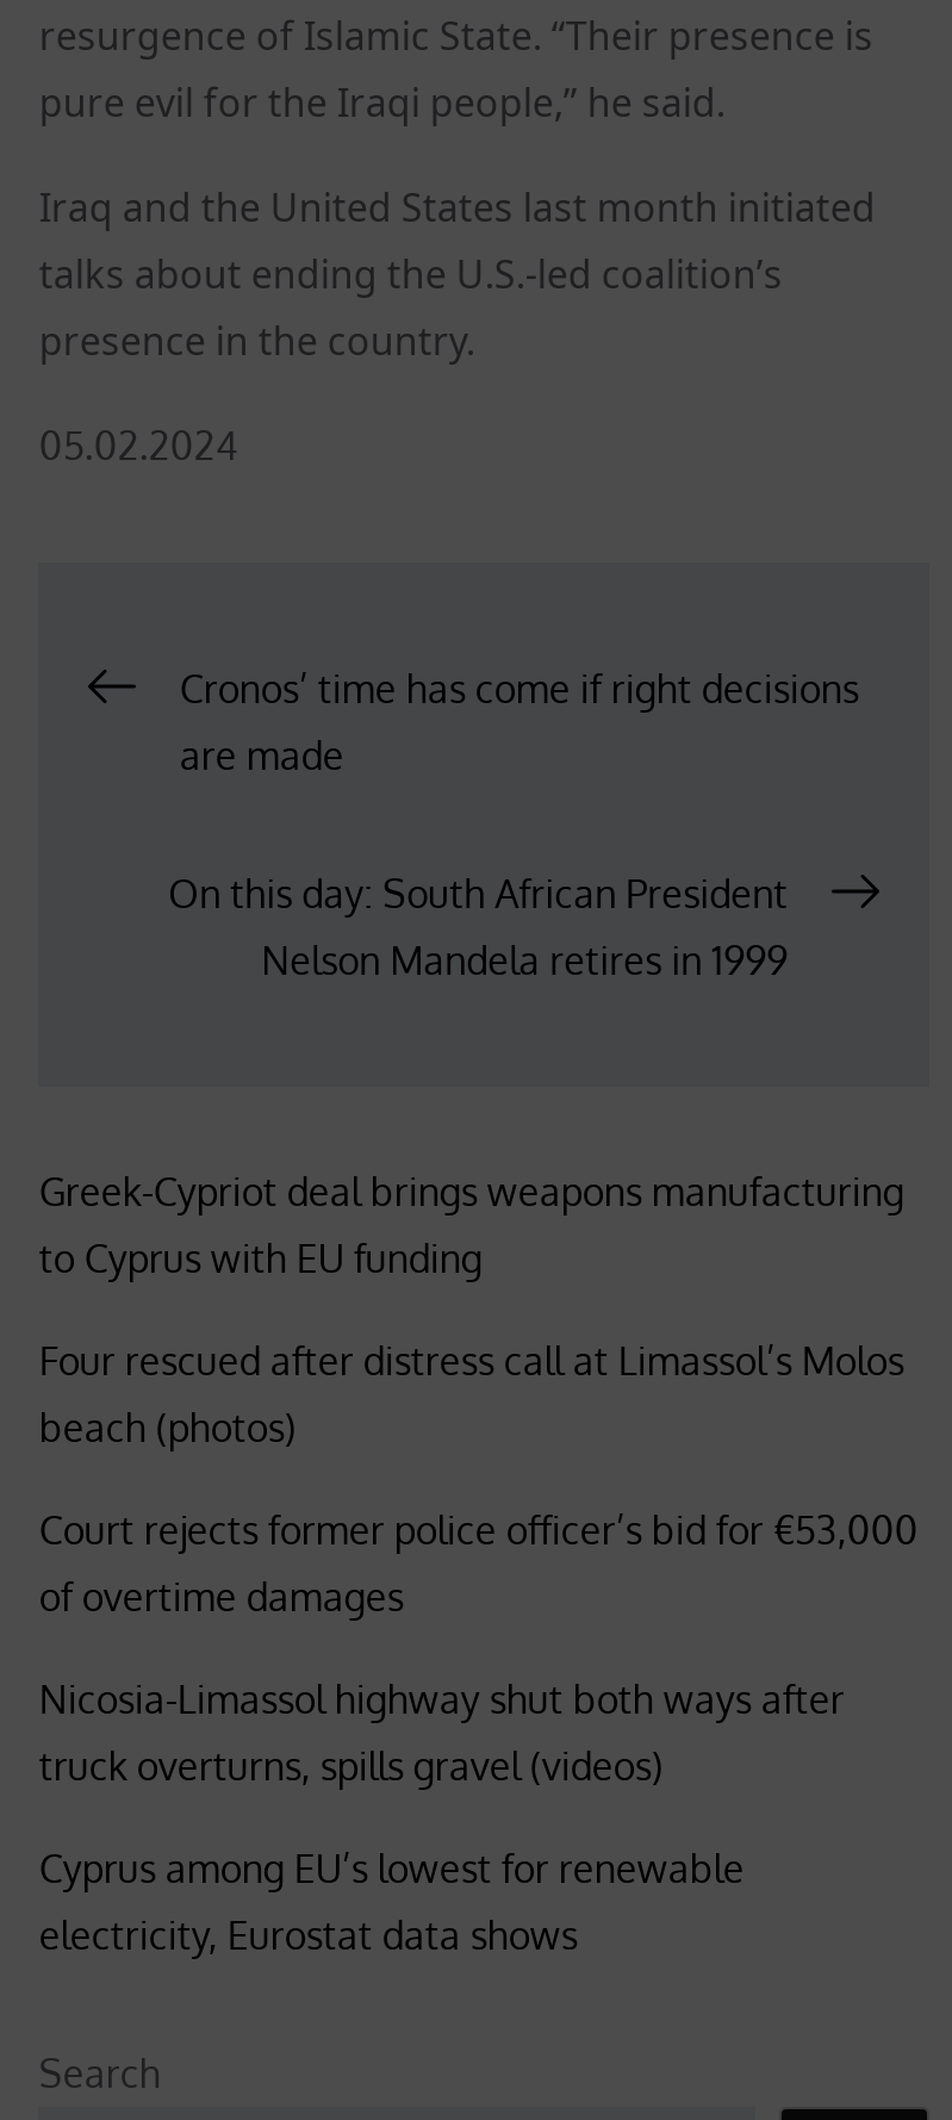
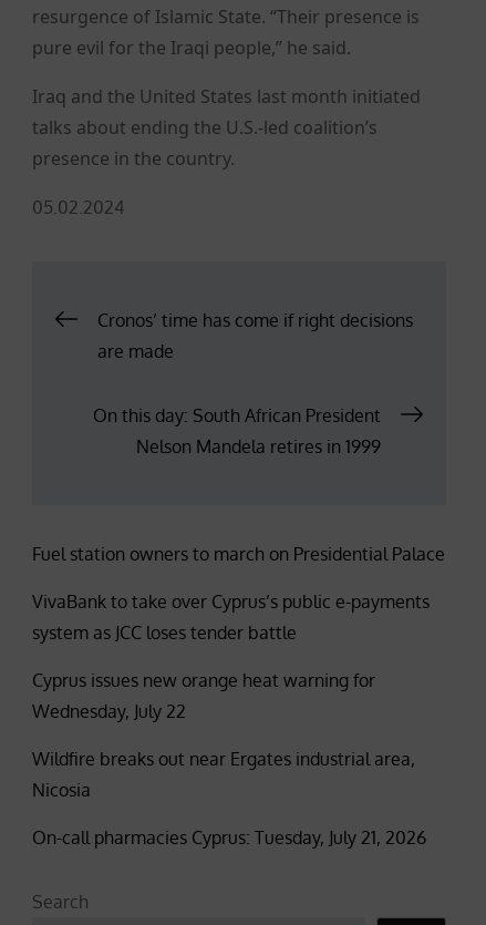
- Greek-Cypriot deal brings weapons manufacturing
- to Cyprus with EU funding
+ Fuel station owners to march on Presidential Palace

- Four rescued after distress call at Limassol’s Molos
- beach (photos)
+ VivaBank to take over Cyprus’s public e-payments
+ system as JCC loses tender battle

- Court rejects former police officer’s bid for €53,000
- of overtime damages
+ Cyprus issues new orange heat warning for
+ Wednesday, July 22

- Nicosia-Limassol highway shut both ways after
- truck overturns, spills gravel (videos)
+ Wildfire breaks out near Ergates industrial area,
+ Nicosia

- Cyprus among EU’s lowest for renewable
- electricity, Eurostat data shows
+ On-call pharmacies Cyprus: Tuesday, July 21, 2026
